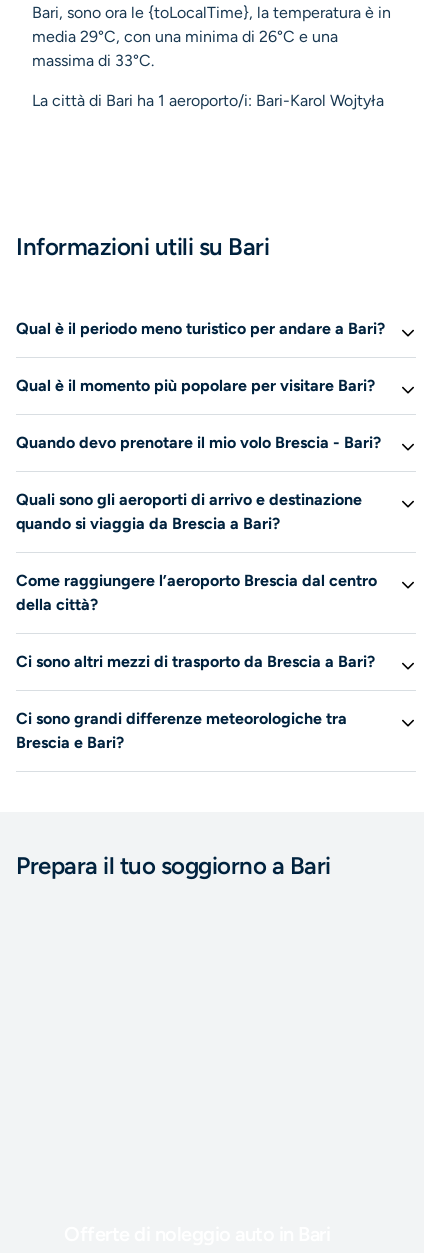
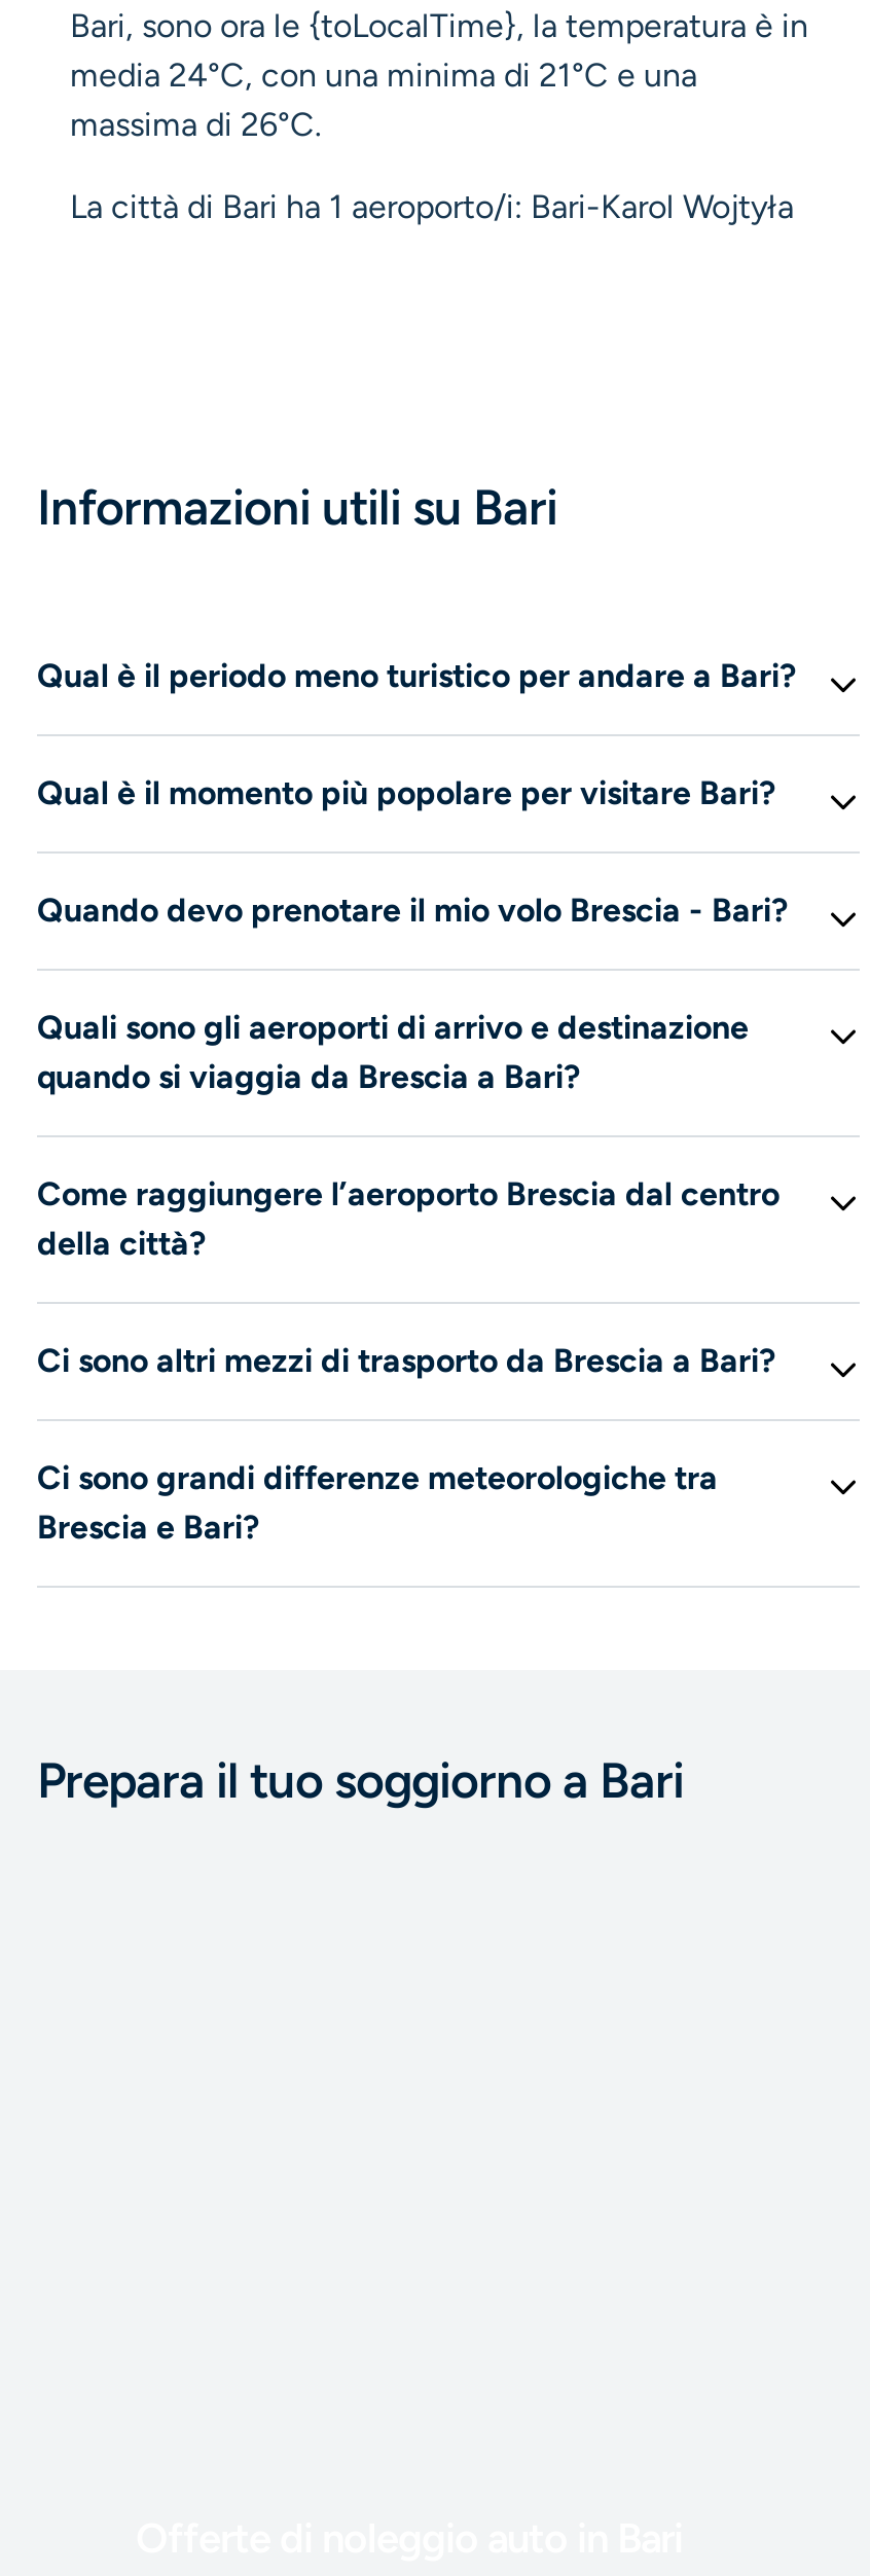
- media 29°C, con una minima di 26°C e una
+ media 24°C, con una minima di 21°C e una

- massima di 33°C.
+ massima di 26°C.
